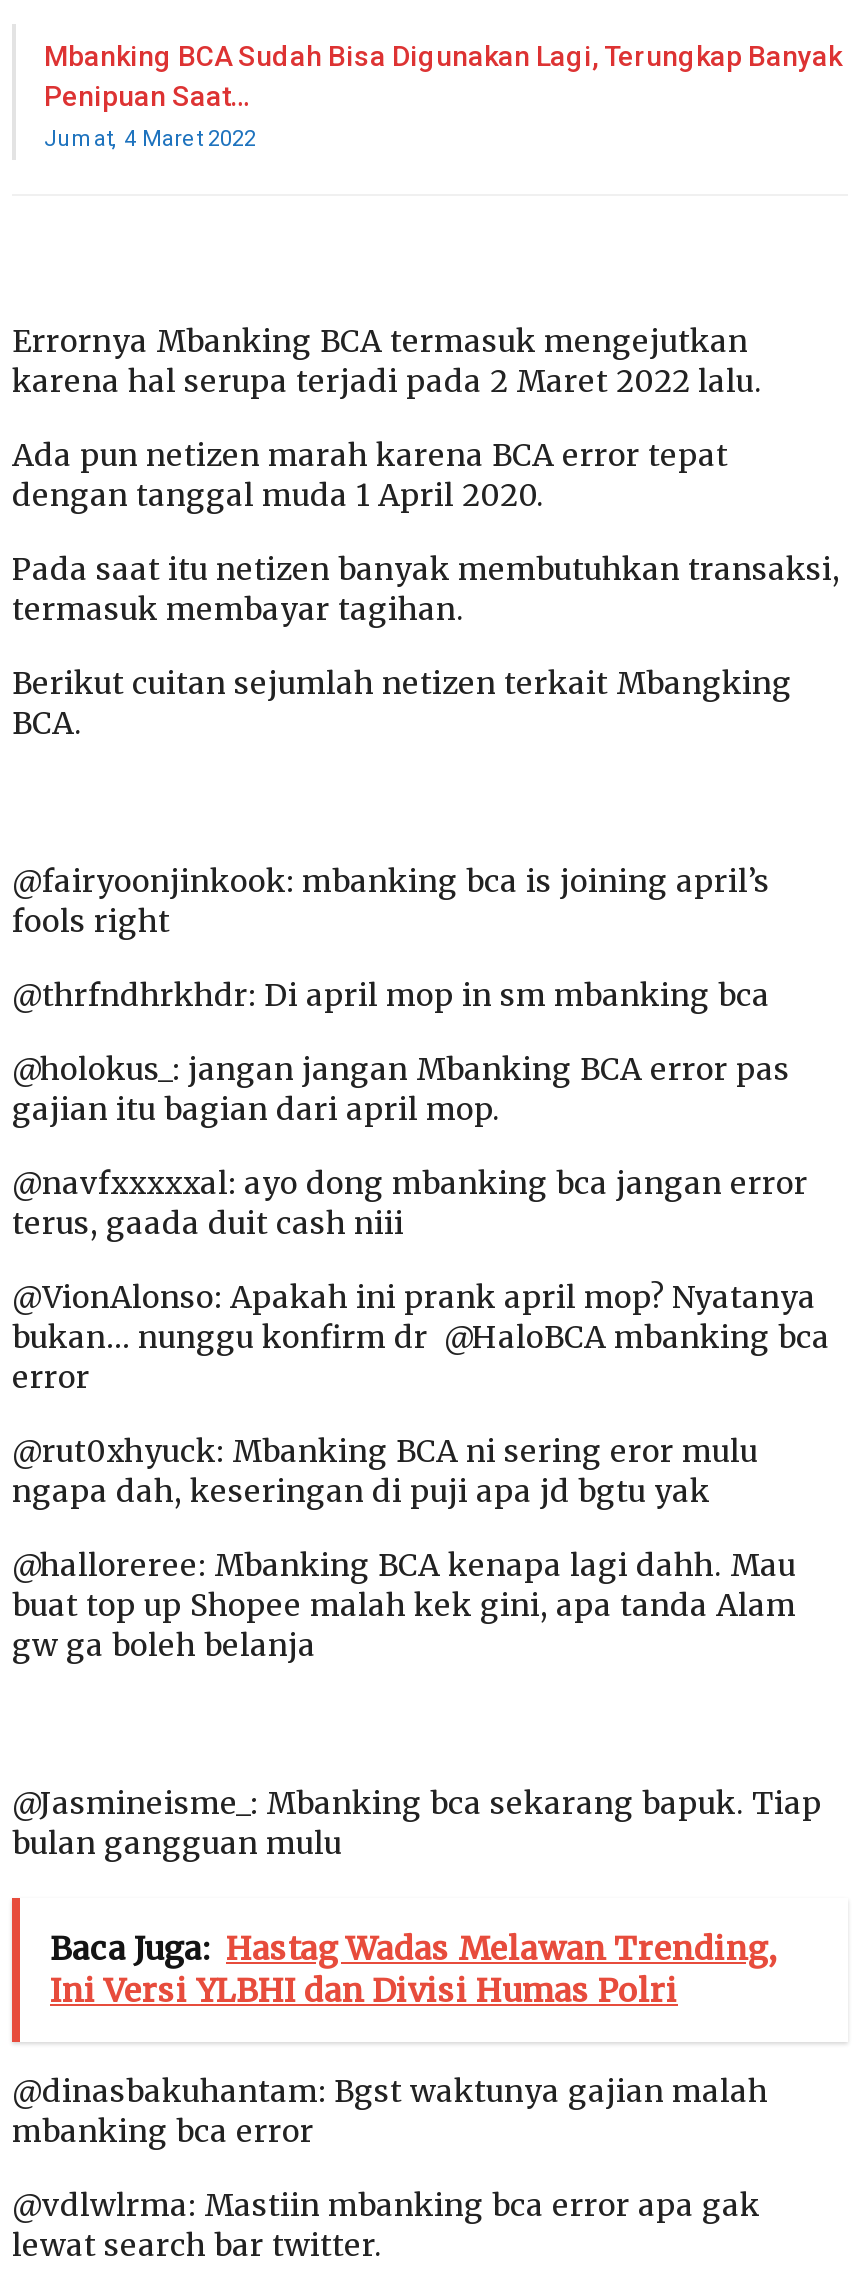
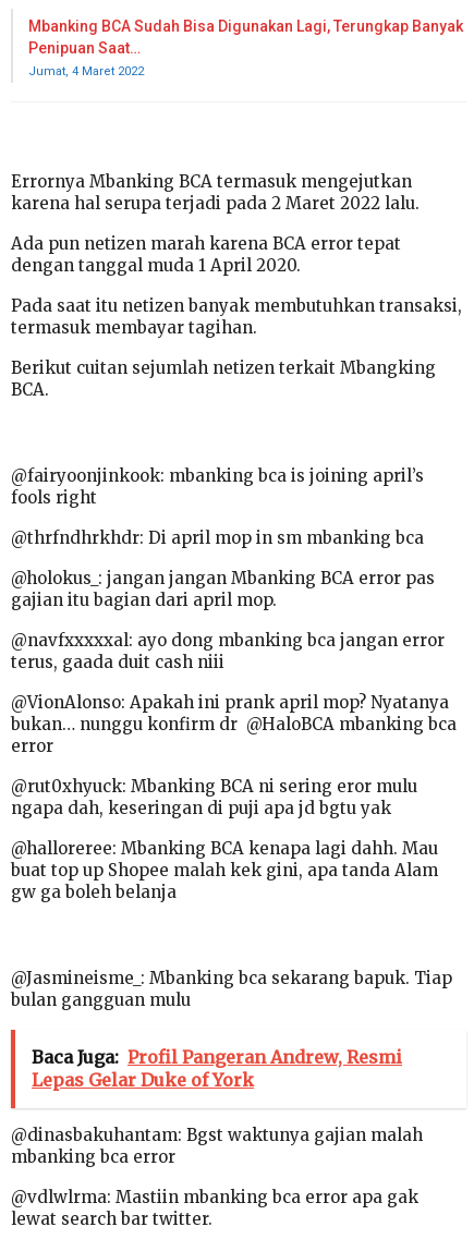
- Baca Juga: Hastag Wadas Melawan Trending,
- Ini Versi YLBHI dan Divisi Humas Polri
+ Baca Juga: Profil Pangeran Andrew, Resmi
+ Lepas Gelar Duke of York
